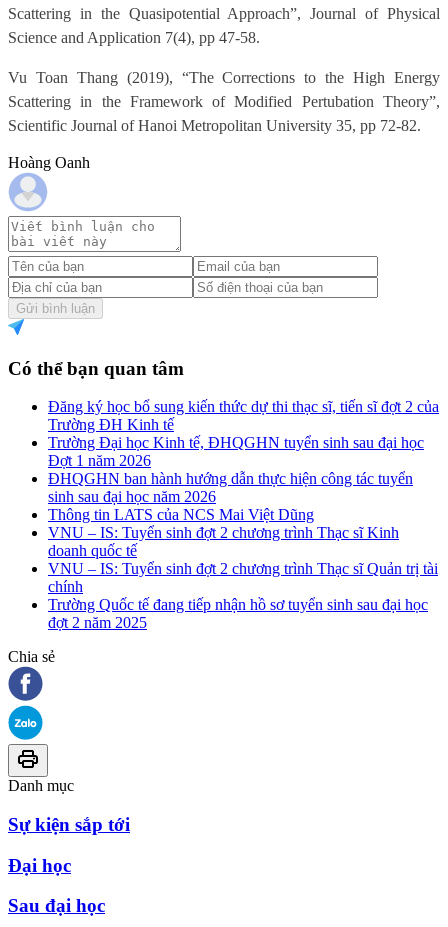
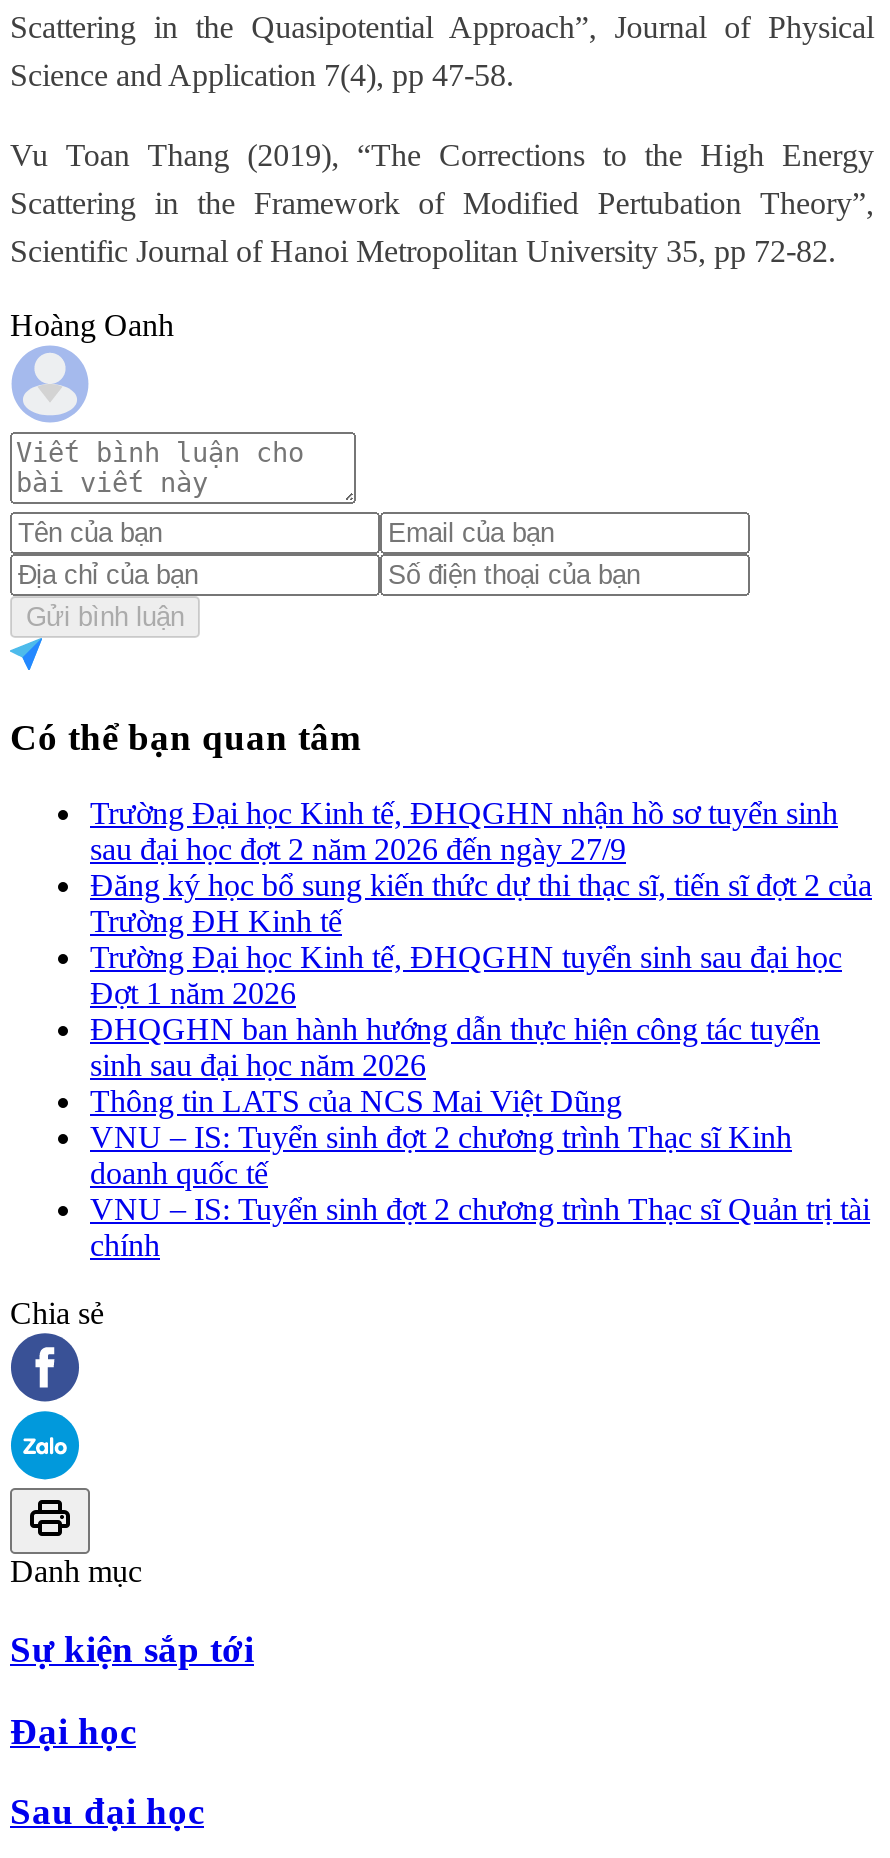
+ Trường Đại học Kinh tế, ĐHQGHN nhận hồ sơ tuyển sinh
+ sau đại học đợt 2 năm 2026 đến ngày 27/9

moved down: Đăng ký học bổ sung kiến thức dự thi thạc sĩ, tiến sĩ đợt 2 của | Trường ĐH Kinh tế | Trường Đại học Kinh tế, ĐHQGHN tuyển sinh sau đại học | ... | VNU – IS: Tuyển sinh đợt 2 chương trình Thạc sĩ Quản trị tài | chính

- Trường Quốc tế đang tiếp nhận hồ sơ tuyển sinh sau đại học
- đợt 2 năm 2025
